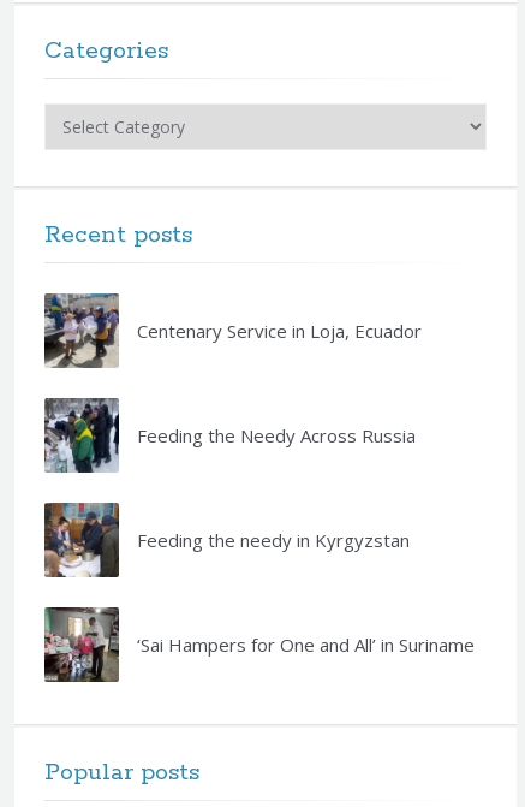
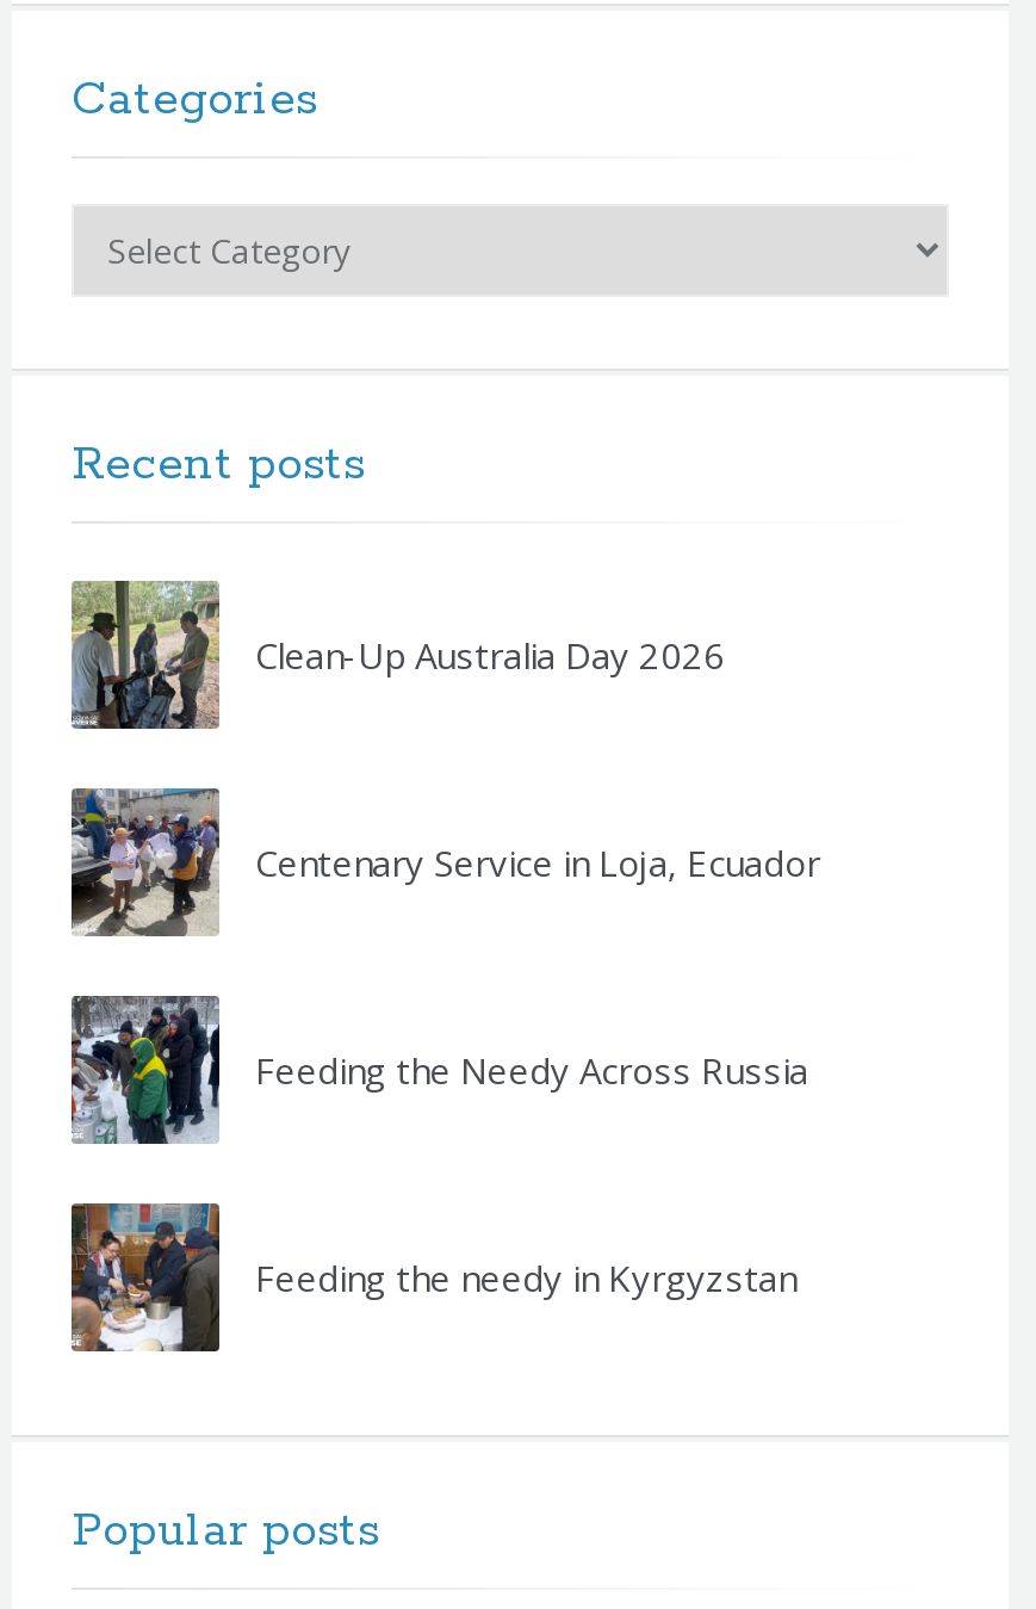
+ [image]
+ Clean-Up Australia Day 2026

moved down: [image] | Centenary Service in Loja, Ecuador | Feeding the Needy Across Russia | Feeding the needy in Kyrgyzstan

- [image]
- ‘Sai Hampers for One and All’ in Suriname
